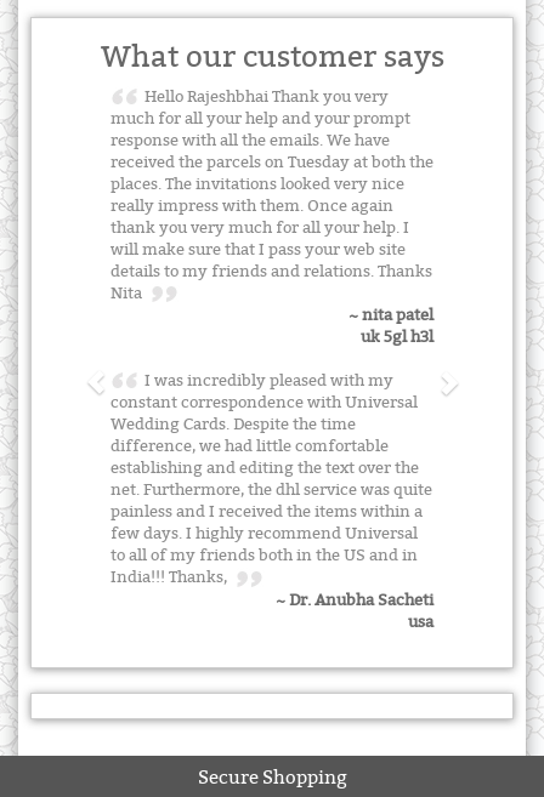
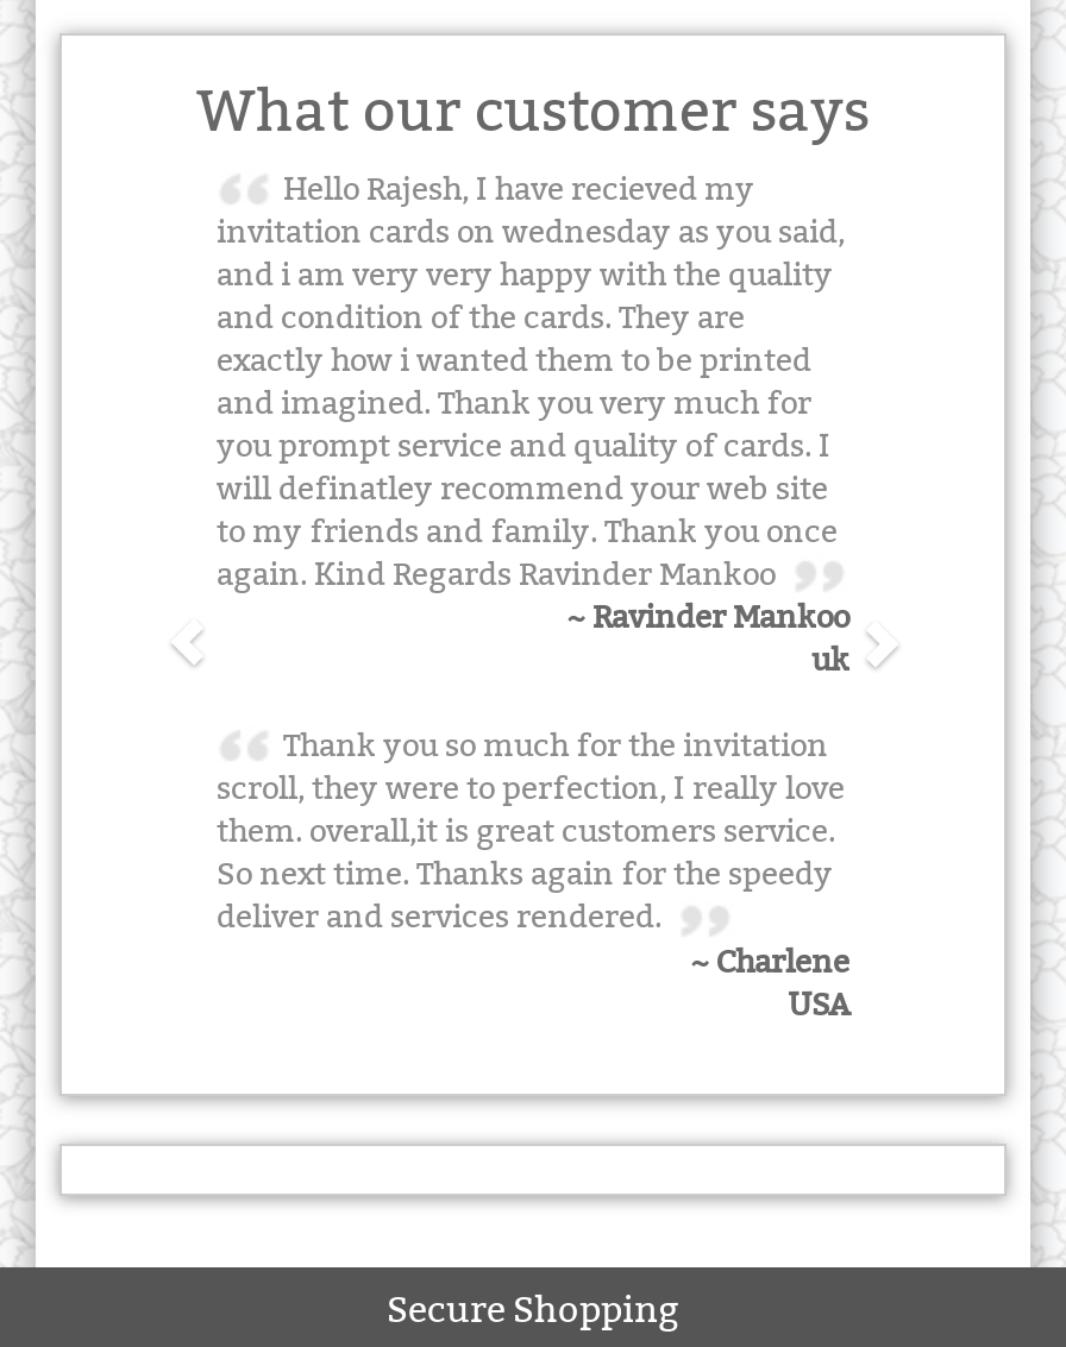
- Hello Rajeshbhai Thank you very
- much for all your help and your prompt
- response with all the emails. We have
- received the parcels on Tuesday at both the
- places. The invitations looked very nice
- really impress with them. Once again
- thank you very much for all your help. I
- will make sure that I pass your web site
- details to my friends and relations. Thanks
- Nita
- ~ nita patel
- uk 5gl h3l
+ Hello Rajesh, I have recieved my
+ invitation cards on wednesday as you said,
+ and i am very very happy with the quality
+ and condition of the cards. They are
+ exactly how i wanted them to be printed
+ and imagined. Thank you very much for
+ you prompt service and quality of cards. I
+ will definatley recommend your web site
+ to my friends and family. Thank you once
+ again. Kind Regards Ravinder Mankoo
+ ~ Ravinder Mankoo
+ uk

- I was incredibly pleased with my
- constant correspondence with Universal
- Wedding Cards. Despite the time
- difference, we had little comfortable
- establishing and editing the text over the
- net. Furthermore, the dhl service was quite
- painless and I received the items within a
- few days. I highly recommend Universal
- to all of my friends both in the US and in
- India!!! Thanks,
- ~ Dr. Anubha Sacheti
- usa
+ Thank you so much for the invitation
+ scroll, they were to perfection, I really love
+ them. overall,it is great customers service.
+ So next time. Thanks again for the speedy
+ deliver and services rendered.
+ ~ Charlene
+ USA
